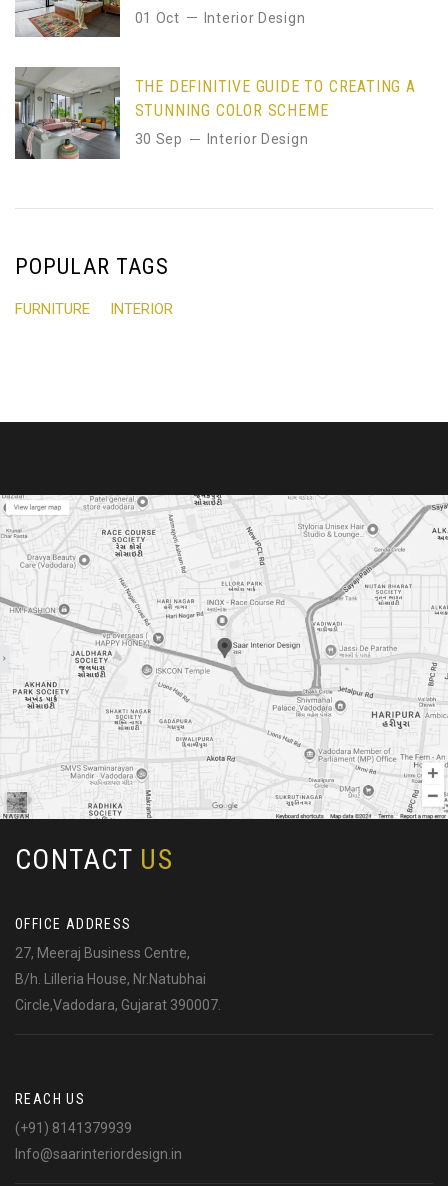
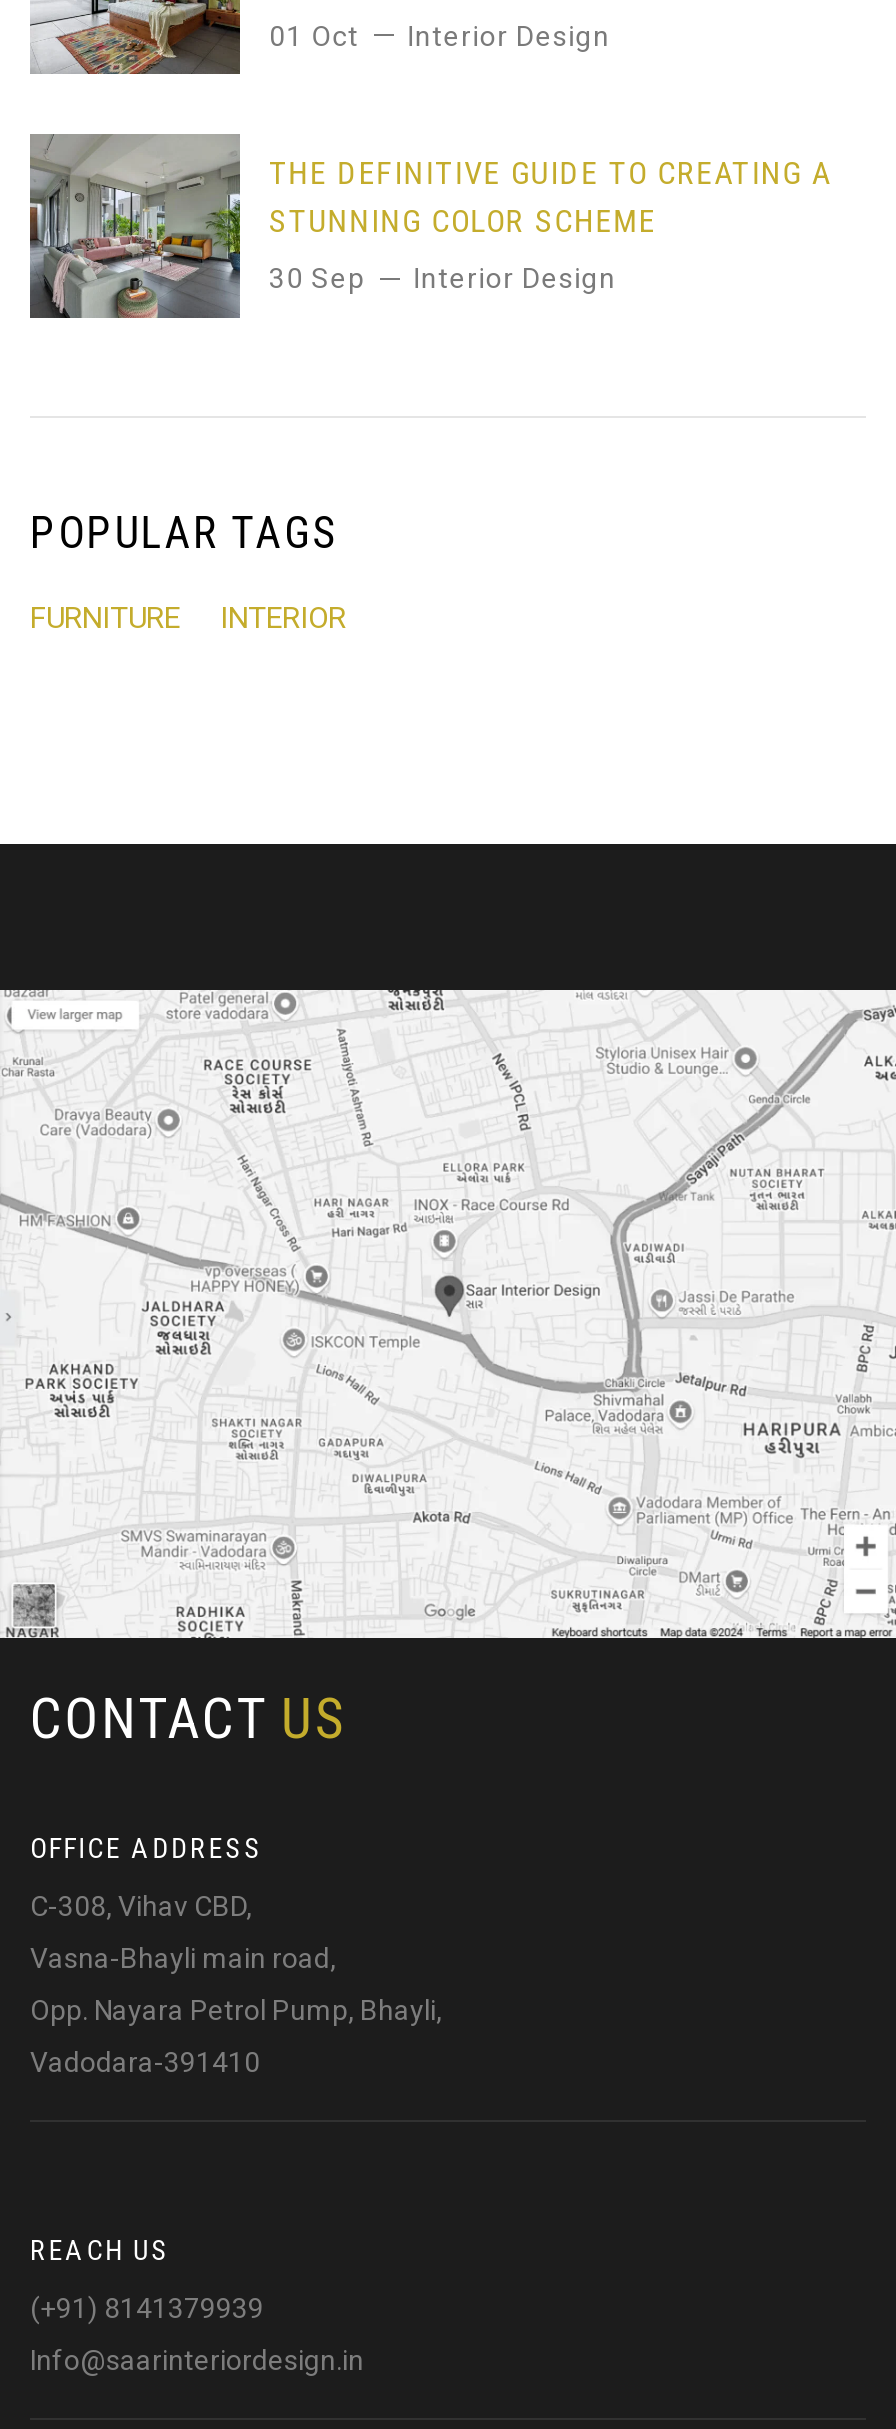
- 27, Meeraj Business Centre,
- B/h. Lilleria House, Nr.Natubhai
- Circle,Vadodara, Gujarat 390007.
+ C-308, Vihav CBD,
+ Vasna-Bhayli main road,
+ Opp. Nayara Petrol Pump, Bhayli,
+ Vadodara-391410
